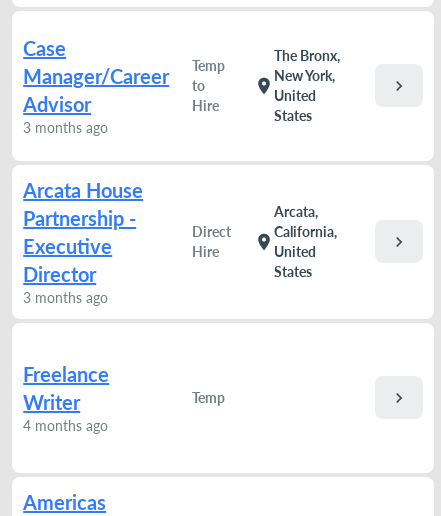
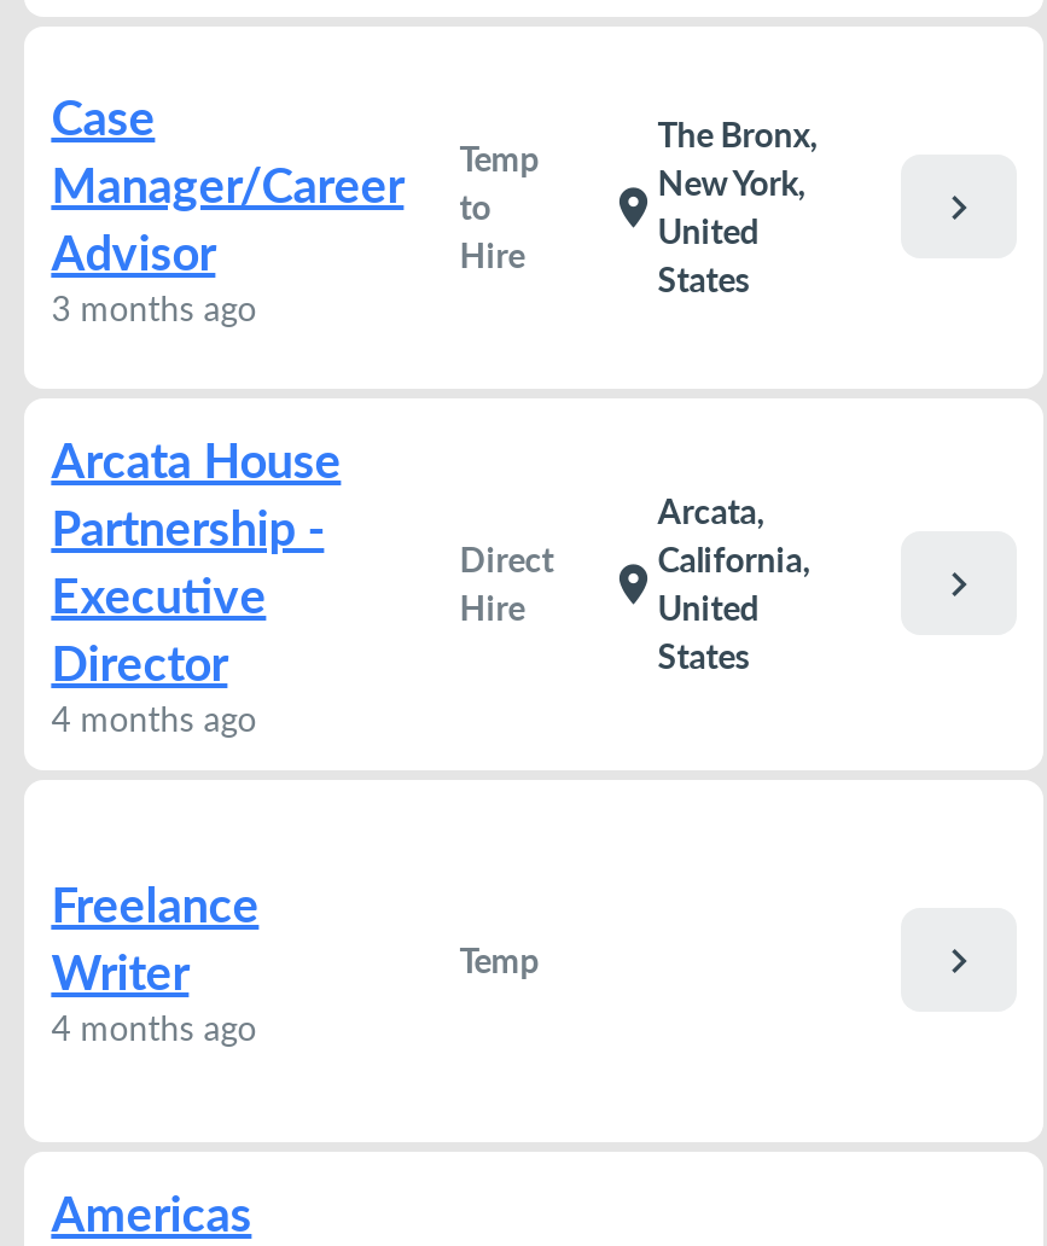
- 3 months ago
+ 4 months ago
